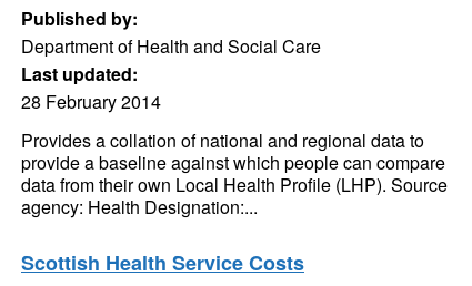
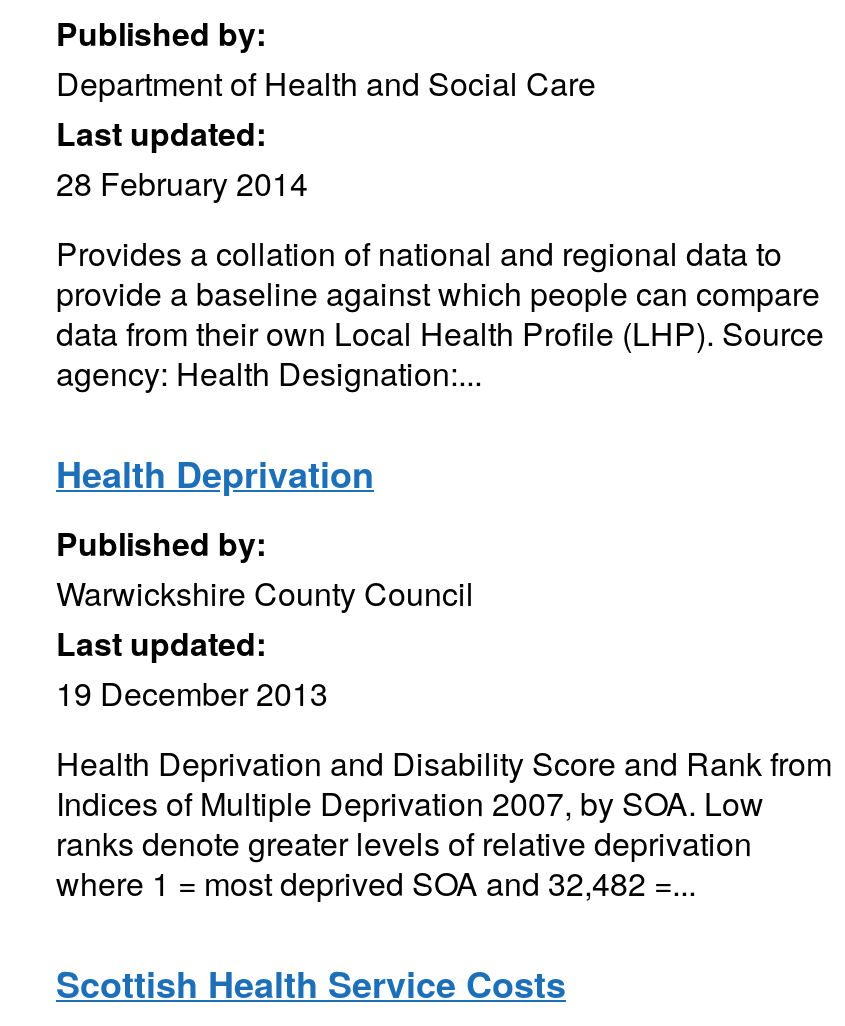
+ Health Deprivation
+ Published by:
+ Warwickshire County Council
+ Last updated:
+ 19 December 2013
+ Health Deprivation and Disability Score and Rank from
+ Indices of Multiple Deprivation 2007, by SOA. Low
+ ranks denote greater levels of relative deprivation
+ where 1 = most deprived SOA and 32,482 =...
